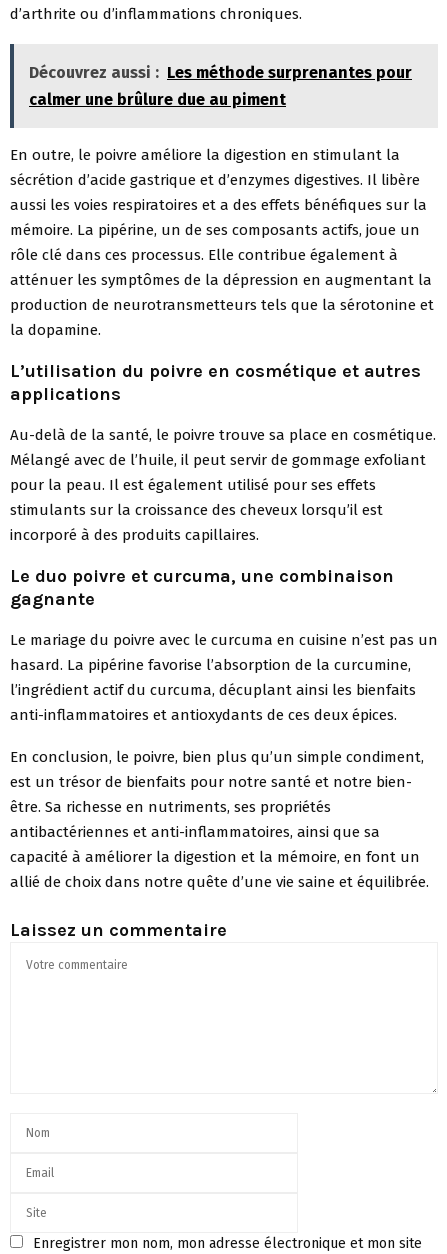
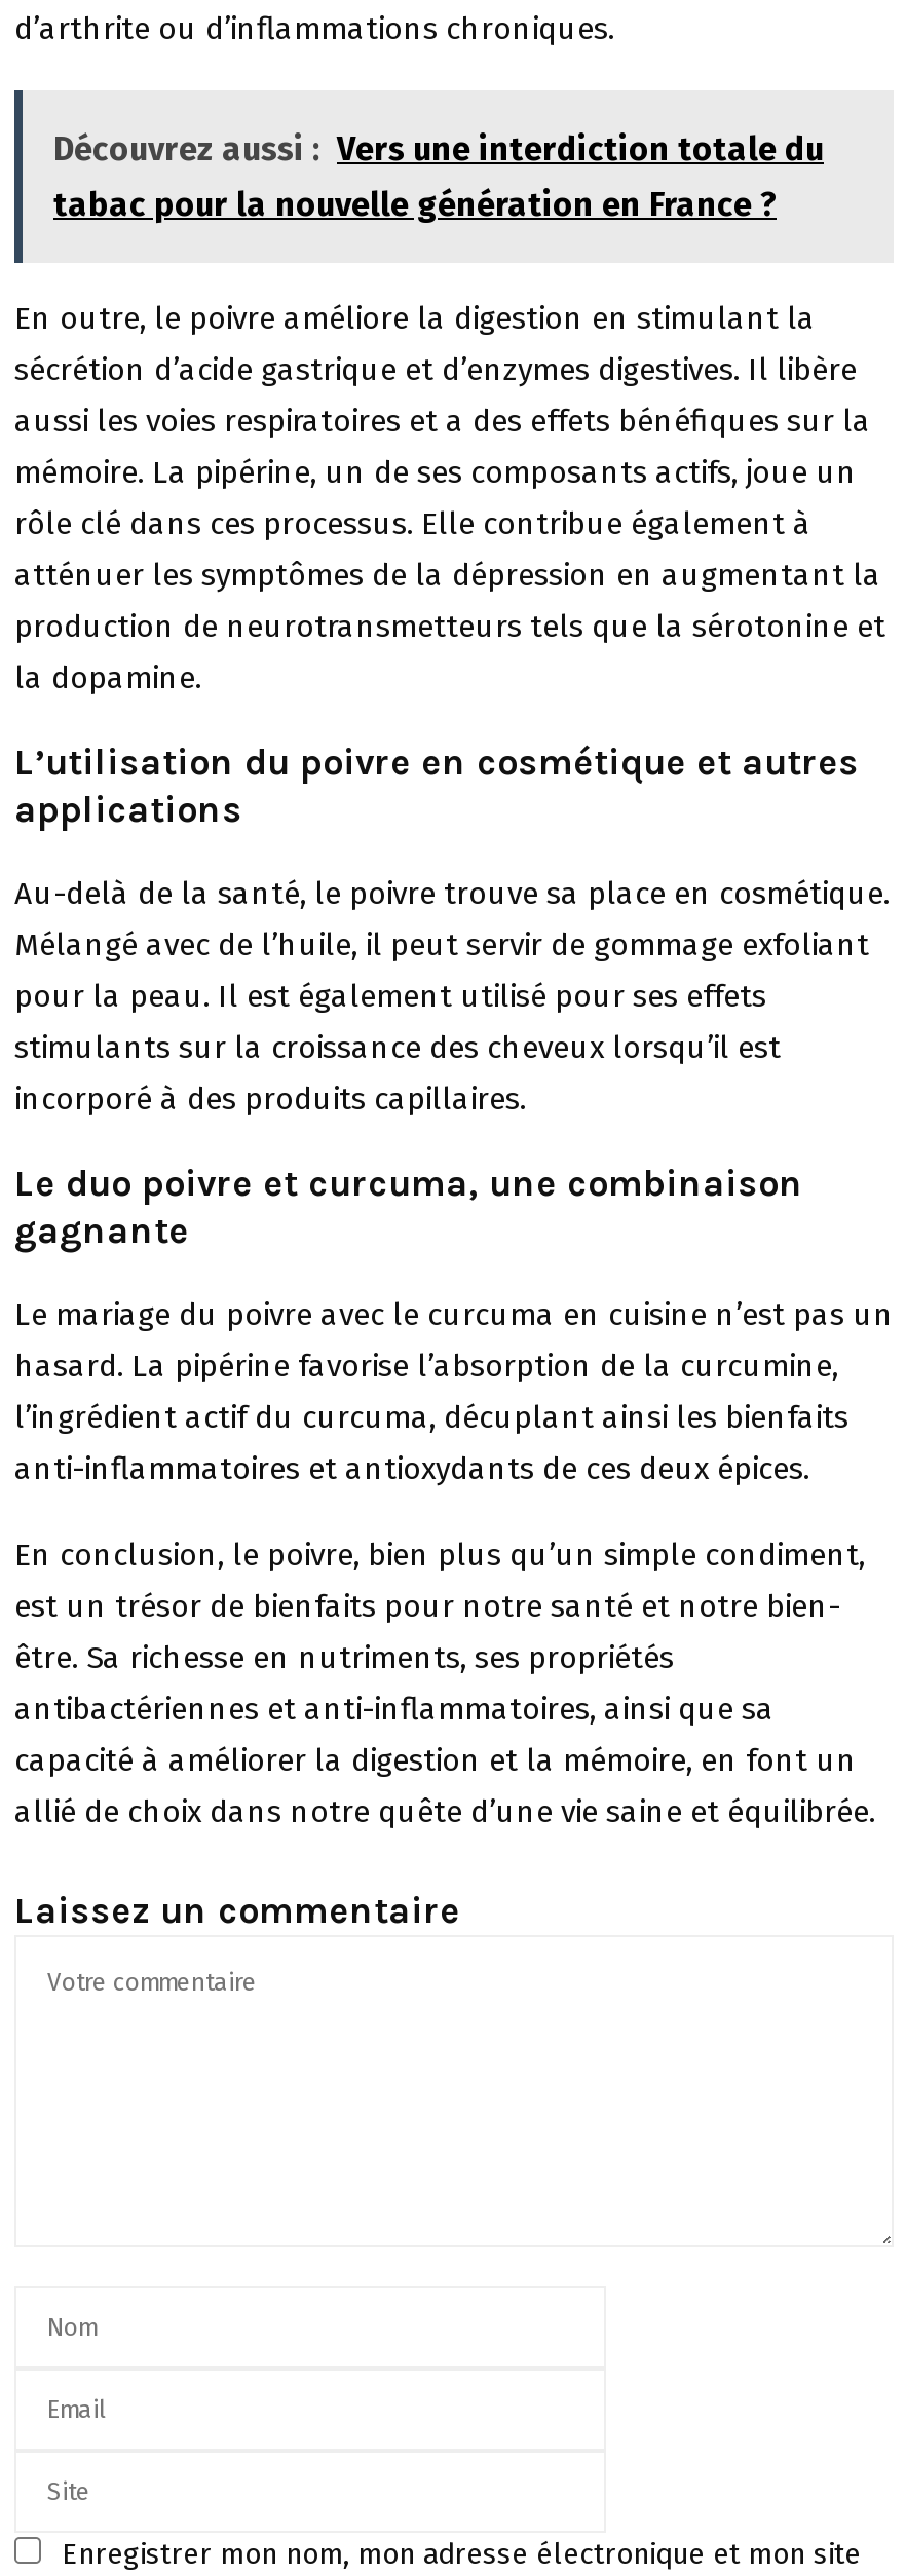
- Découvrez aussi : Les méthode surprenantes pour
- calmer une brûlure due au piment
+ Découvrez aussi : Vers une interdiction totale du
+ tabac pour la nouvelle génération en France ?
